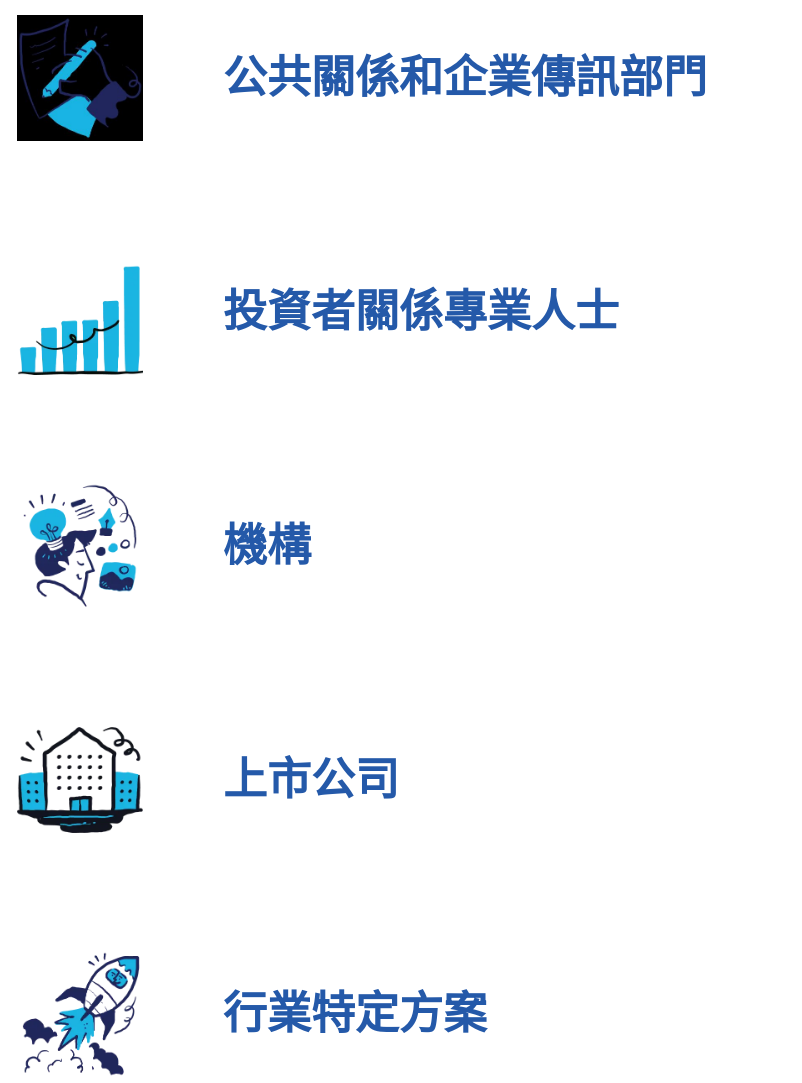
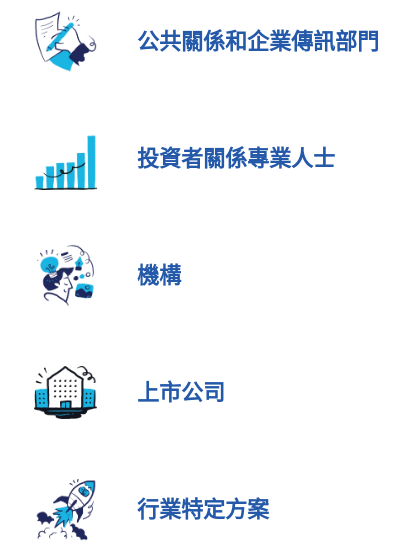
- [image]
+ [image]
